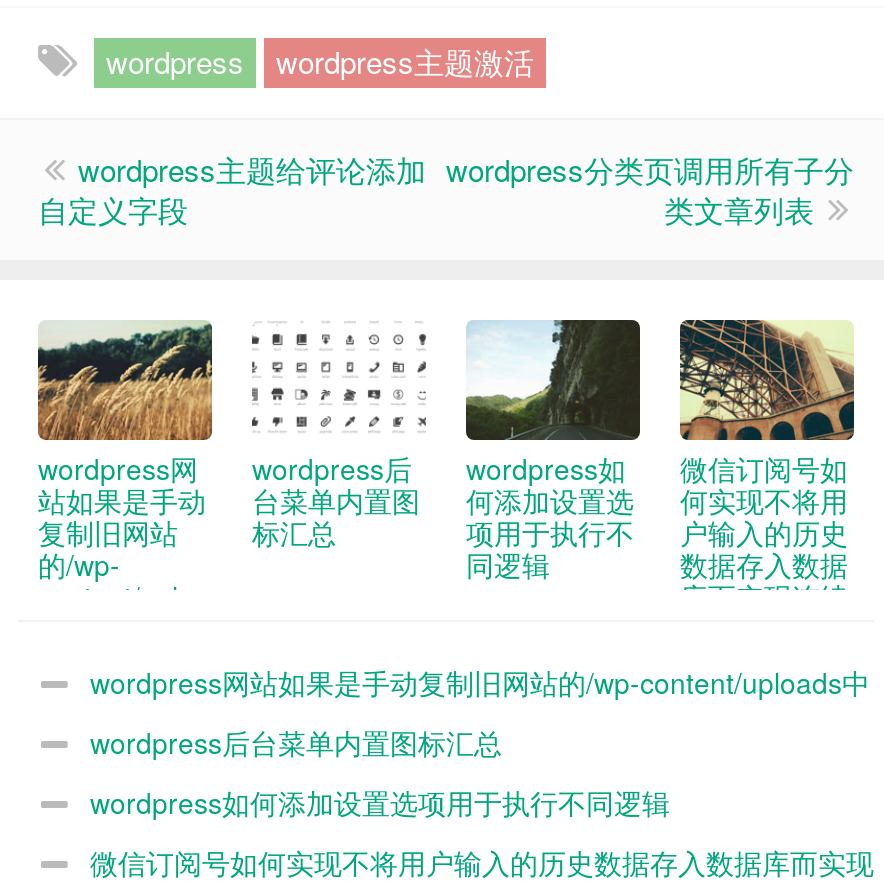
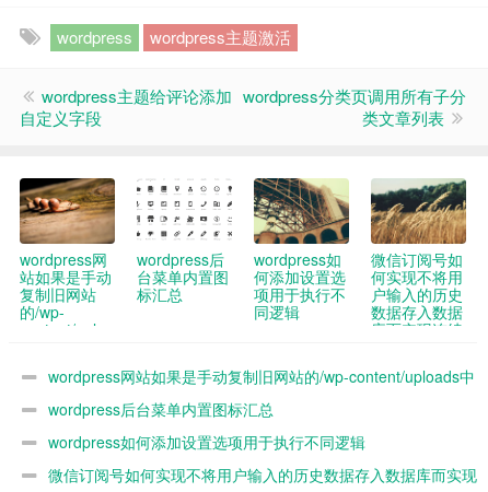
- [image]
+ [image]

- [image]
+ [image]

- [image]
+ [image]
